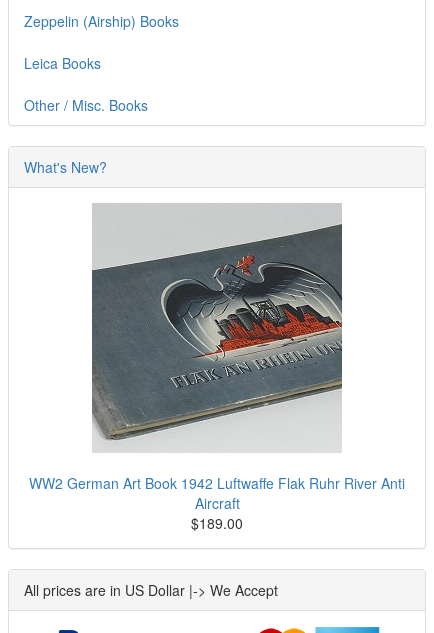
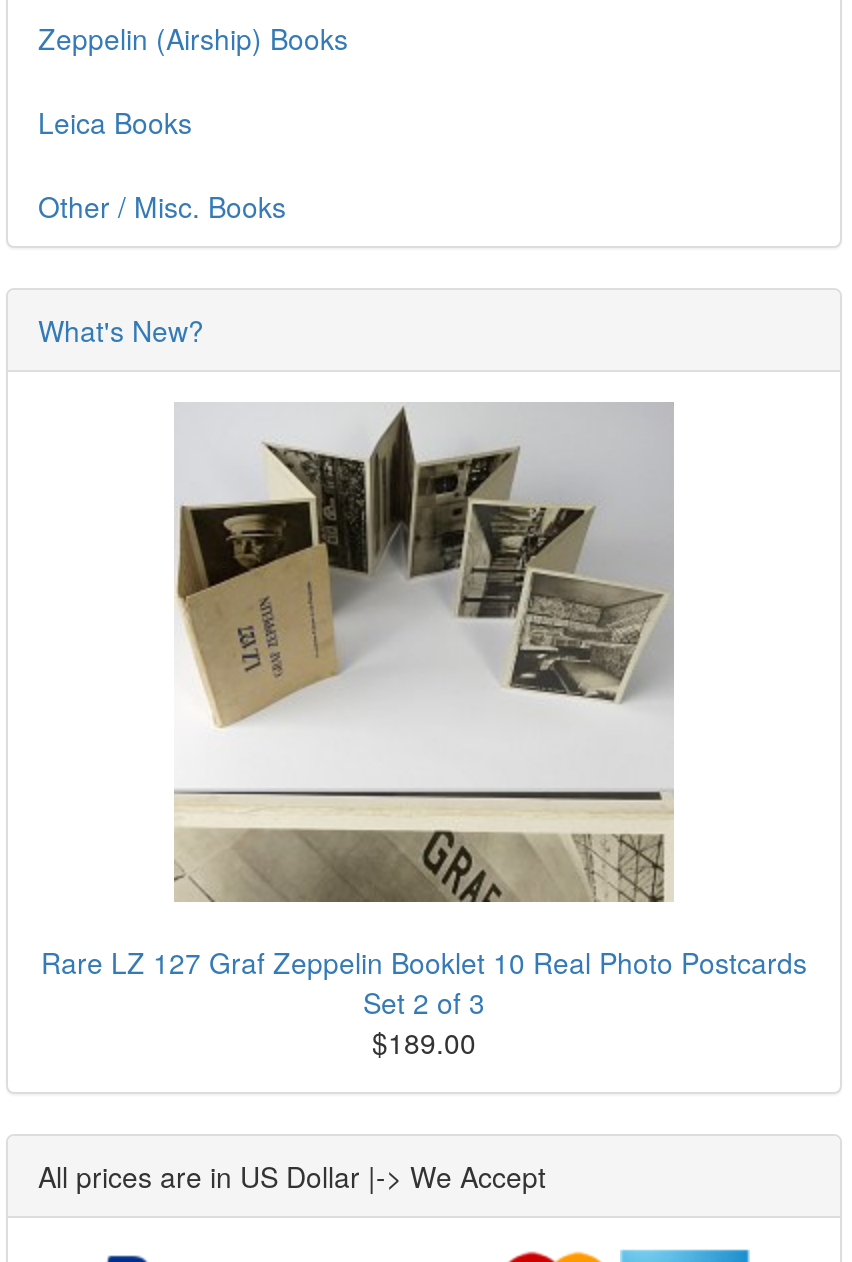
- [image]
- WW2 German Art Book 1942 Luftwaffe Flak Ruhr River Anti
- Aircraft
+ [image]
+ Rare LZ 127 Graf Zeppelin Booklet 10 Real Photo Postcards
+ Set 2 of 3
